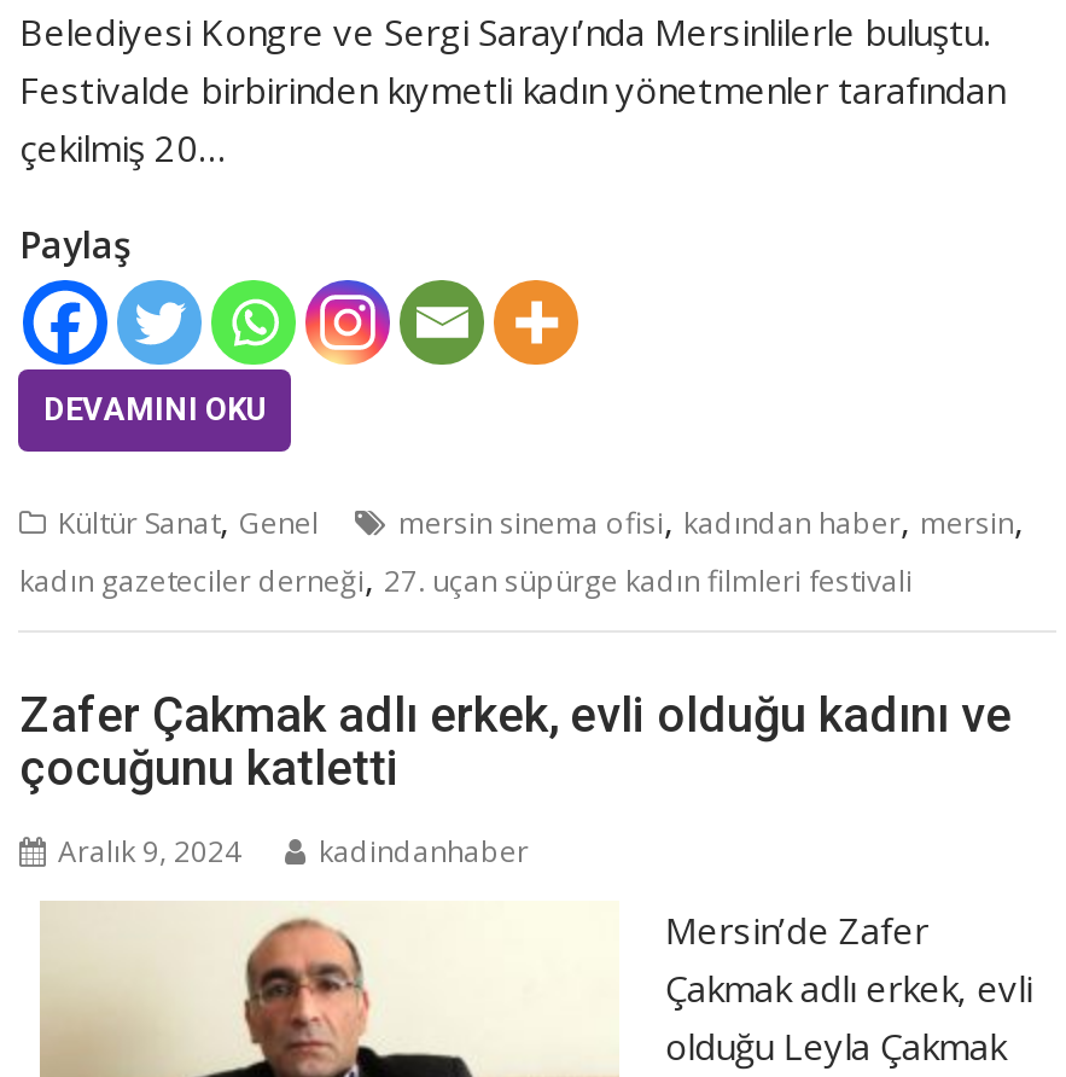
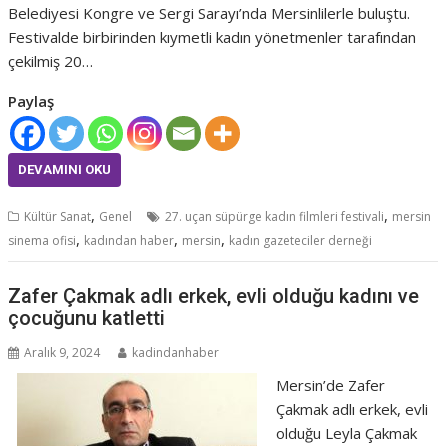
- mersin sinema ofisi, kadından haber, mersin,
- kadın gazeteciler derneği, 27. uçan süpürge kadın filmleri festivali
+ 27. uçan süpürge kadın filmleri festivali, mersin
+ sinema ofisi, kadından haber, mersin, kadın gazeteciler derneği
